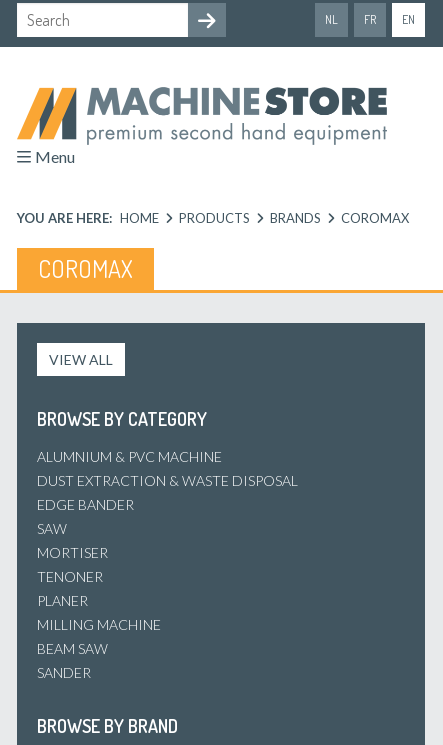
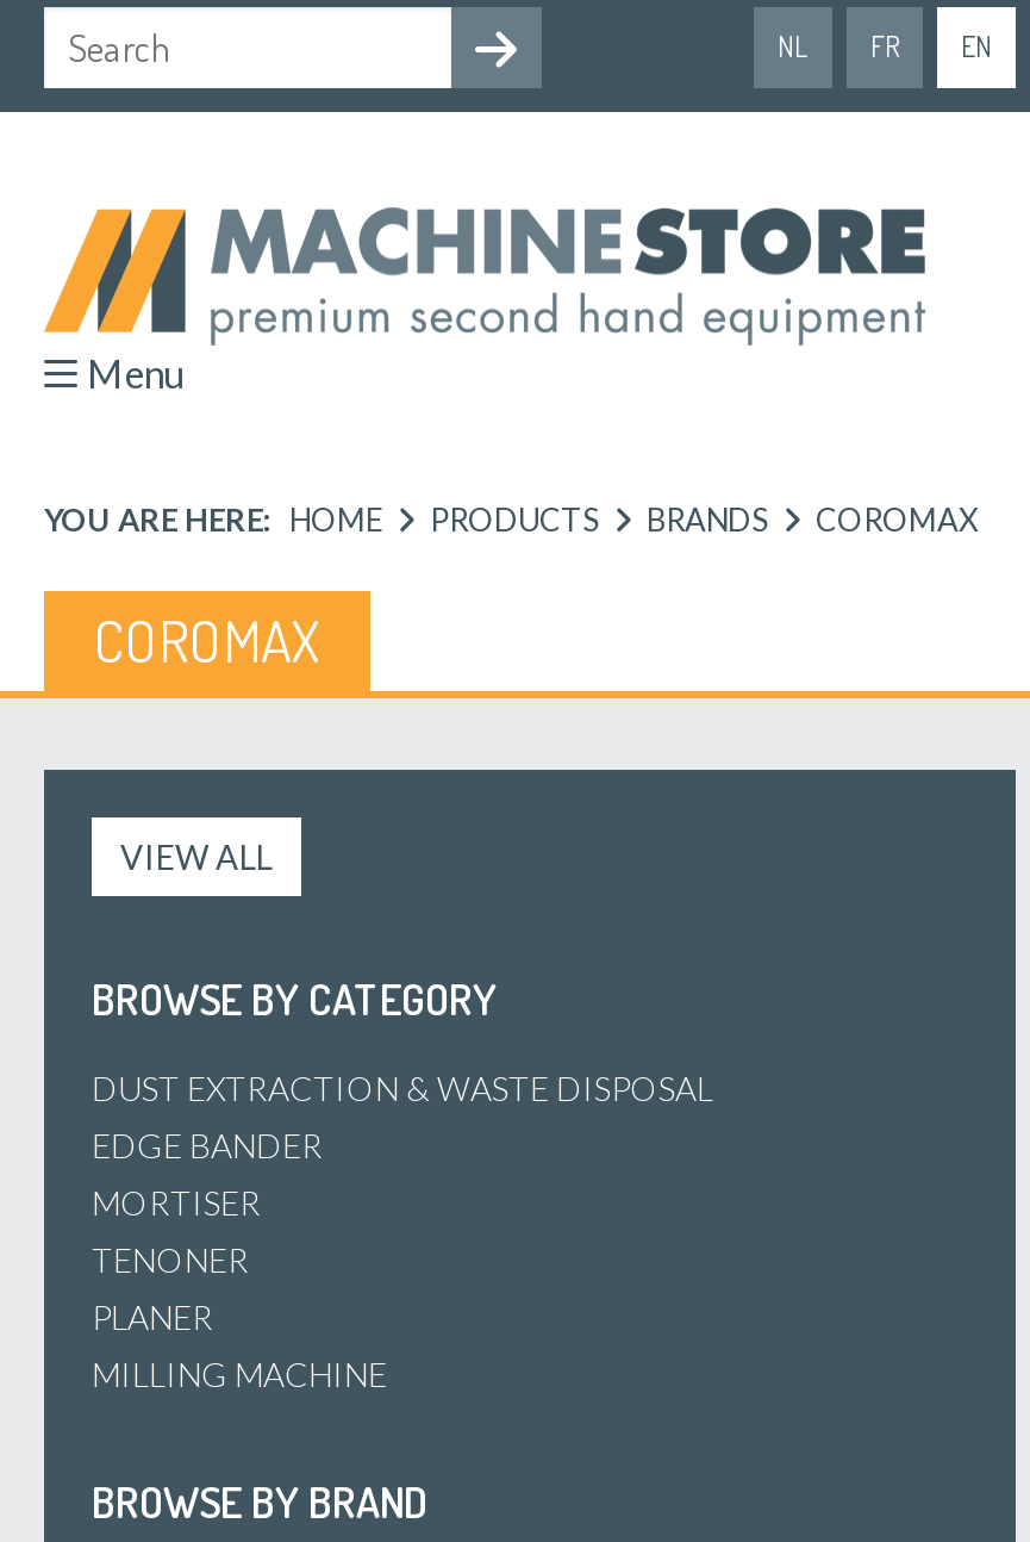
- ALUMNIUM & PVC MACHINE

- SAW

- BEAM SAW
- SANDER
